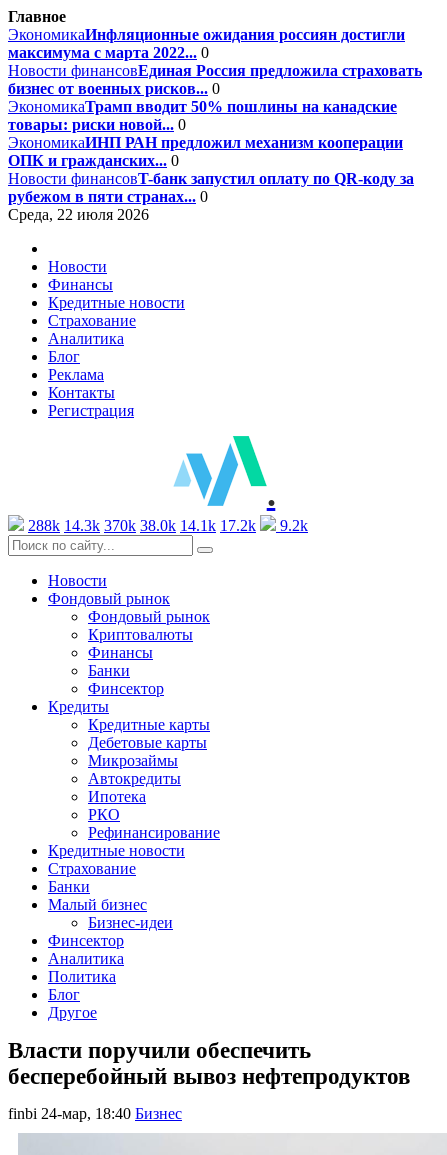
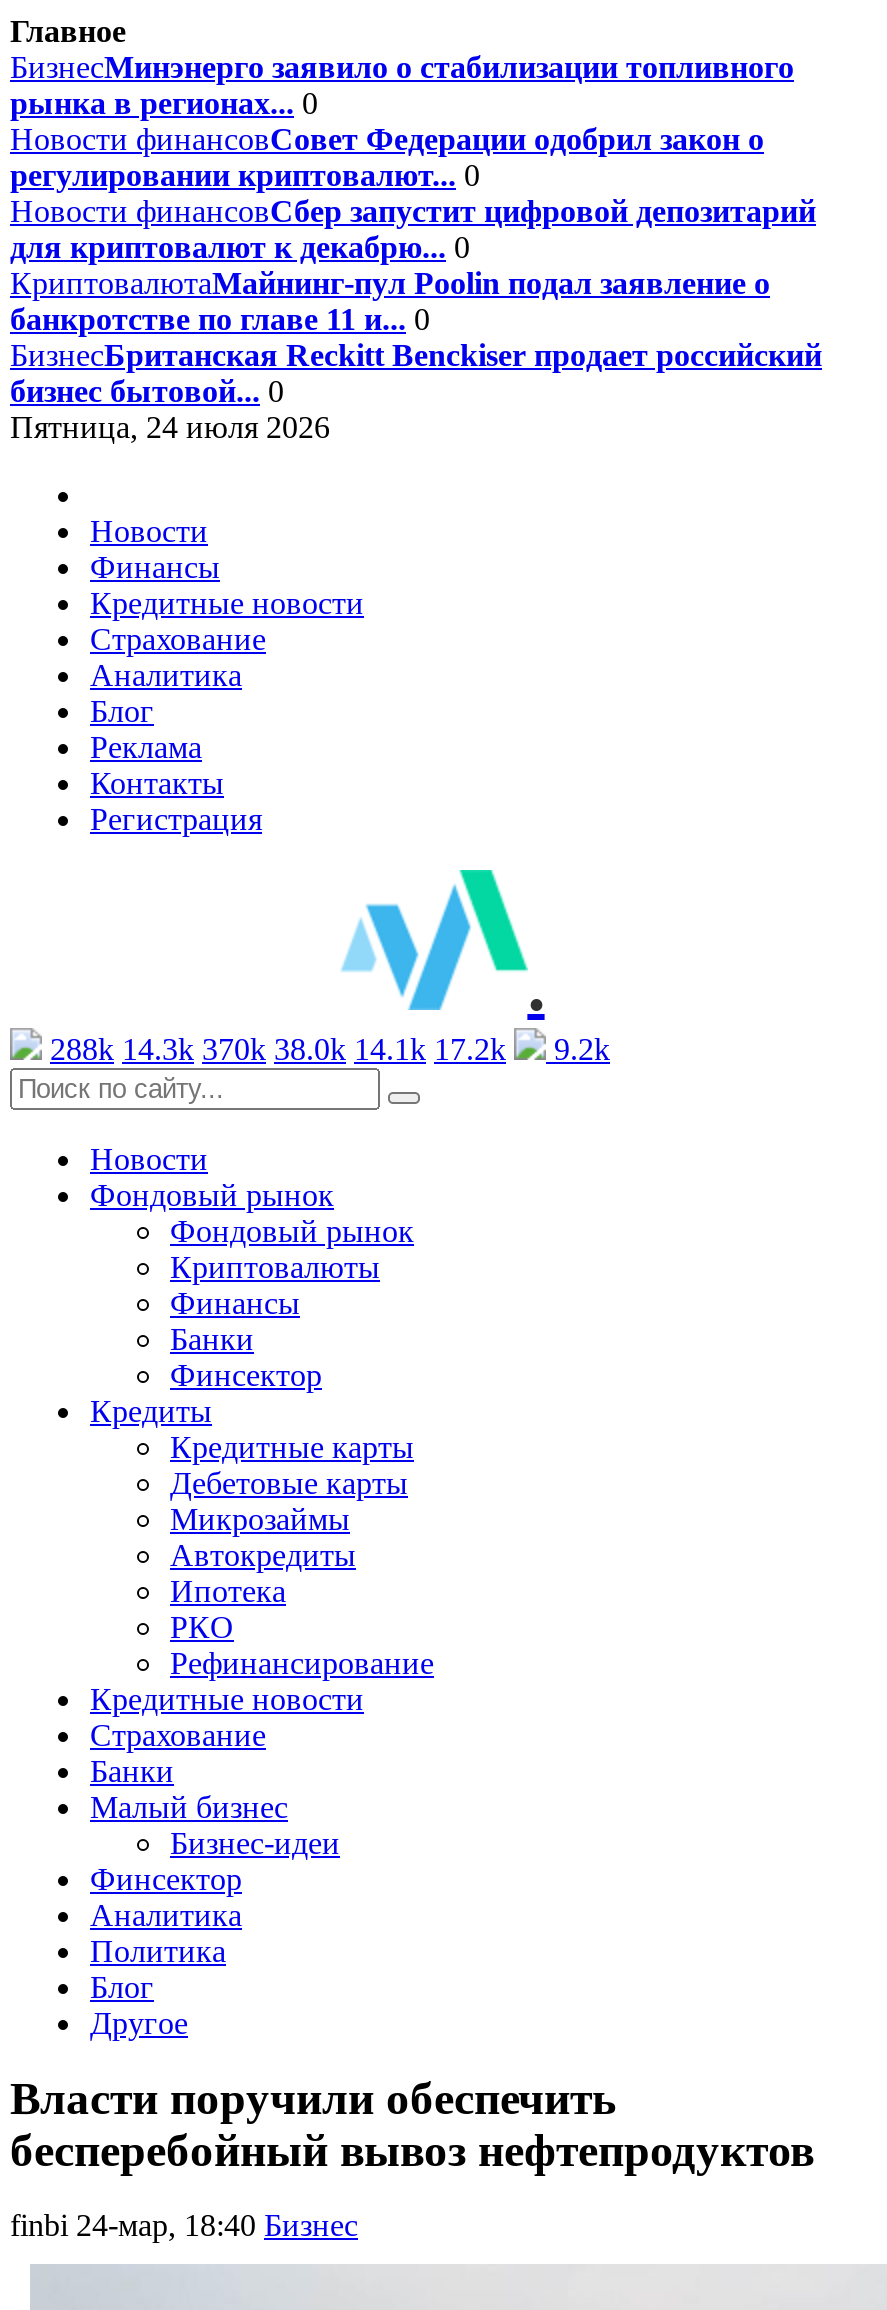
- ЭкономикаИнфляционные ожидания россиян достигли
- максимума с марта 2022... 0
- Новости финансовЕдиная Россия предложила страховать
- бизнес от военных рисков... 0
- ЭкономикаТрамп вводит 50% пошлины на канадские
- товары: риски новой... 0
- ЭкономикаИНП РАН предложил механизм кооперации
- ОПК и гражданских... 0
- Новости финансовT-банк запустил оплату по QR-коду за
- рубежом в пяти странах... 0
- Среда, 22 июля 2026
+ БизнесМинэнерго заявило о стабилизации топливного
+ рынка в регионах... 0
+ Новости финансовСовет Федерации одобрил закон о
+ регулировании криптовалют... 0
+ Новости финансовСбер запустит цифровой депозитарий
+ для криптовалют к декабрю... 0
+ КриптовалютаМайнинг-пул Poolin подал заявление о
+ банкротстве по главе 11 и... 0
+ БизнесБританская Reckitt Benckiser продает российский
+ бизнес бытовой... 0
+ Пятница, 24 июля 2026
